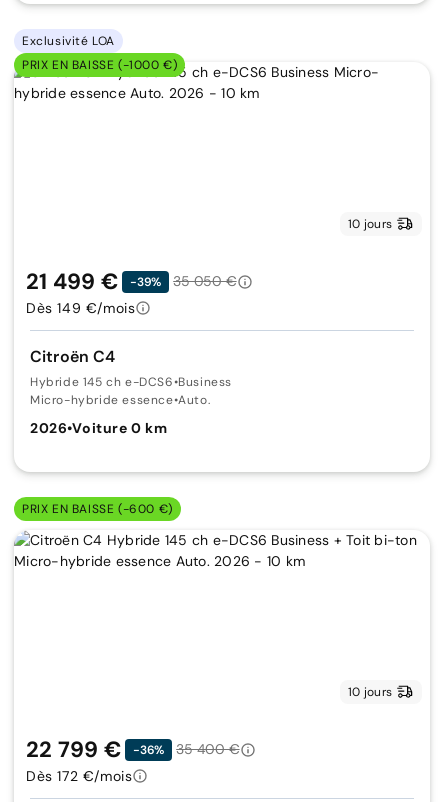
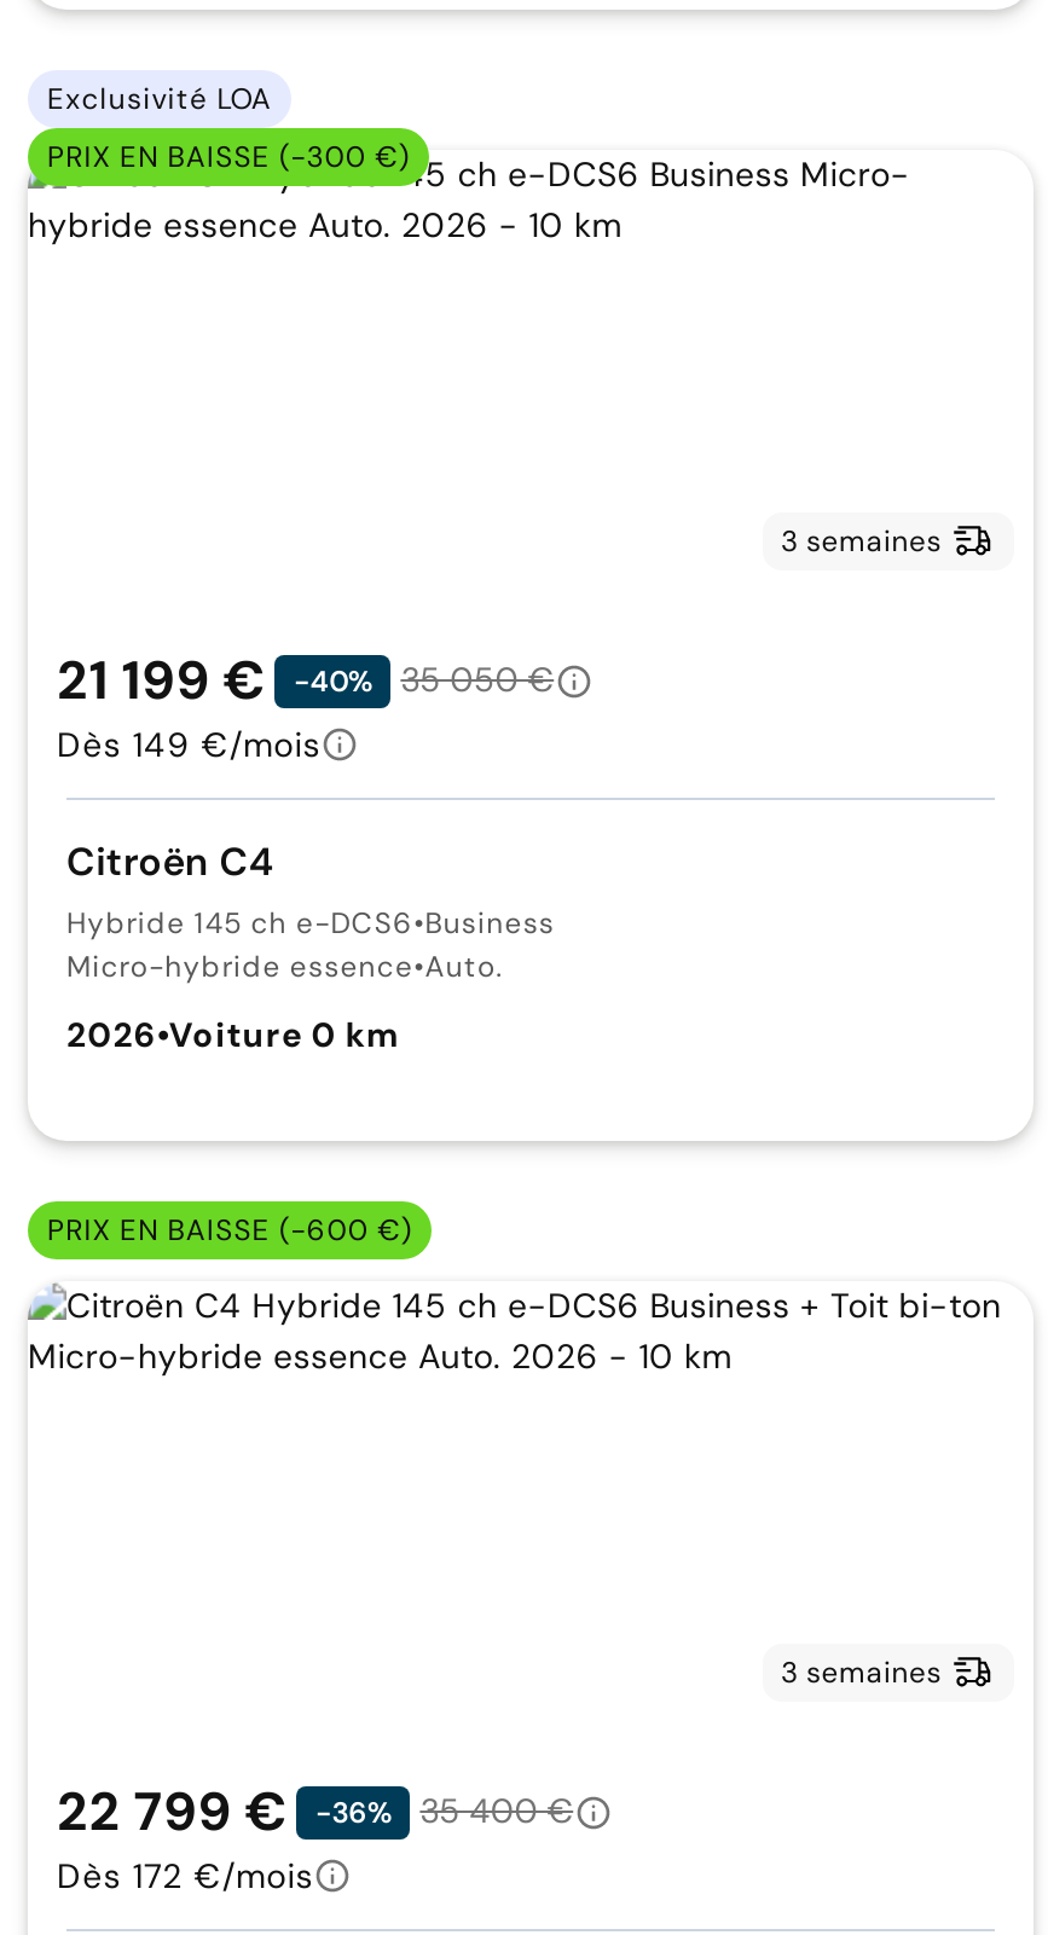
- PRIX EN BAISSE (-1000 €)
+ PRIX EN BAISSE (-300 €)

- 10 jours
+ 3 semaines

- 21 499 €
+ 21 199 €

- -39%
+ -40%

- 10 jours
+ 3 semaines
